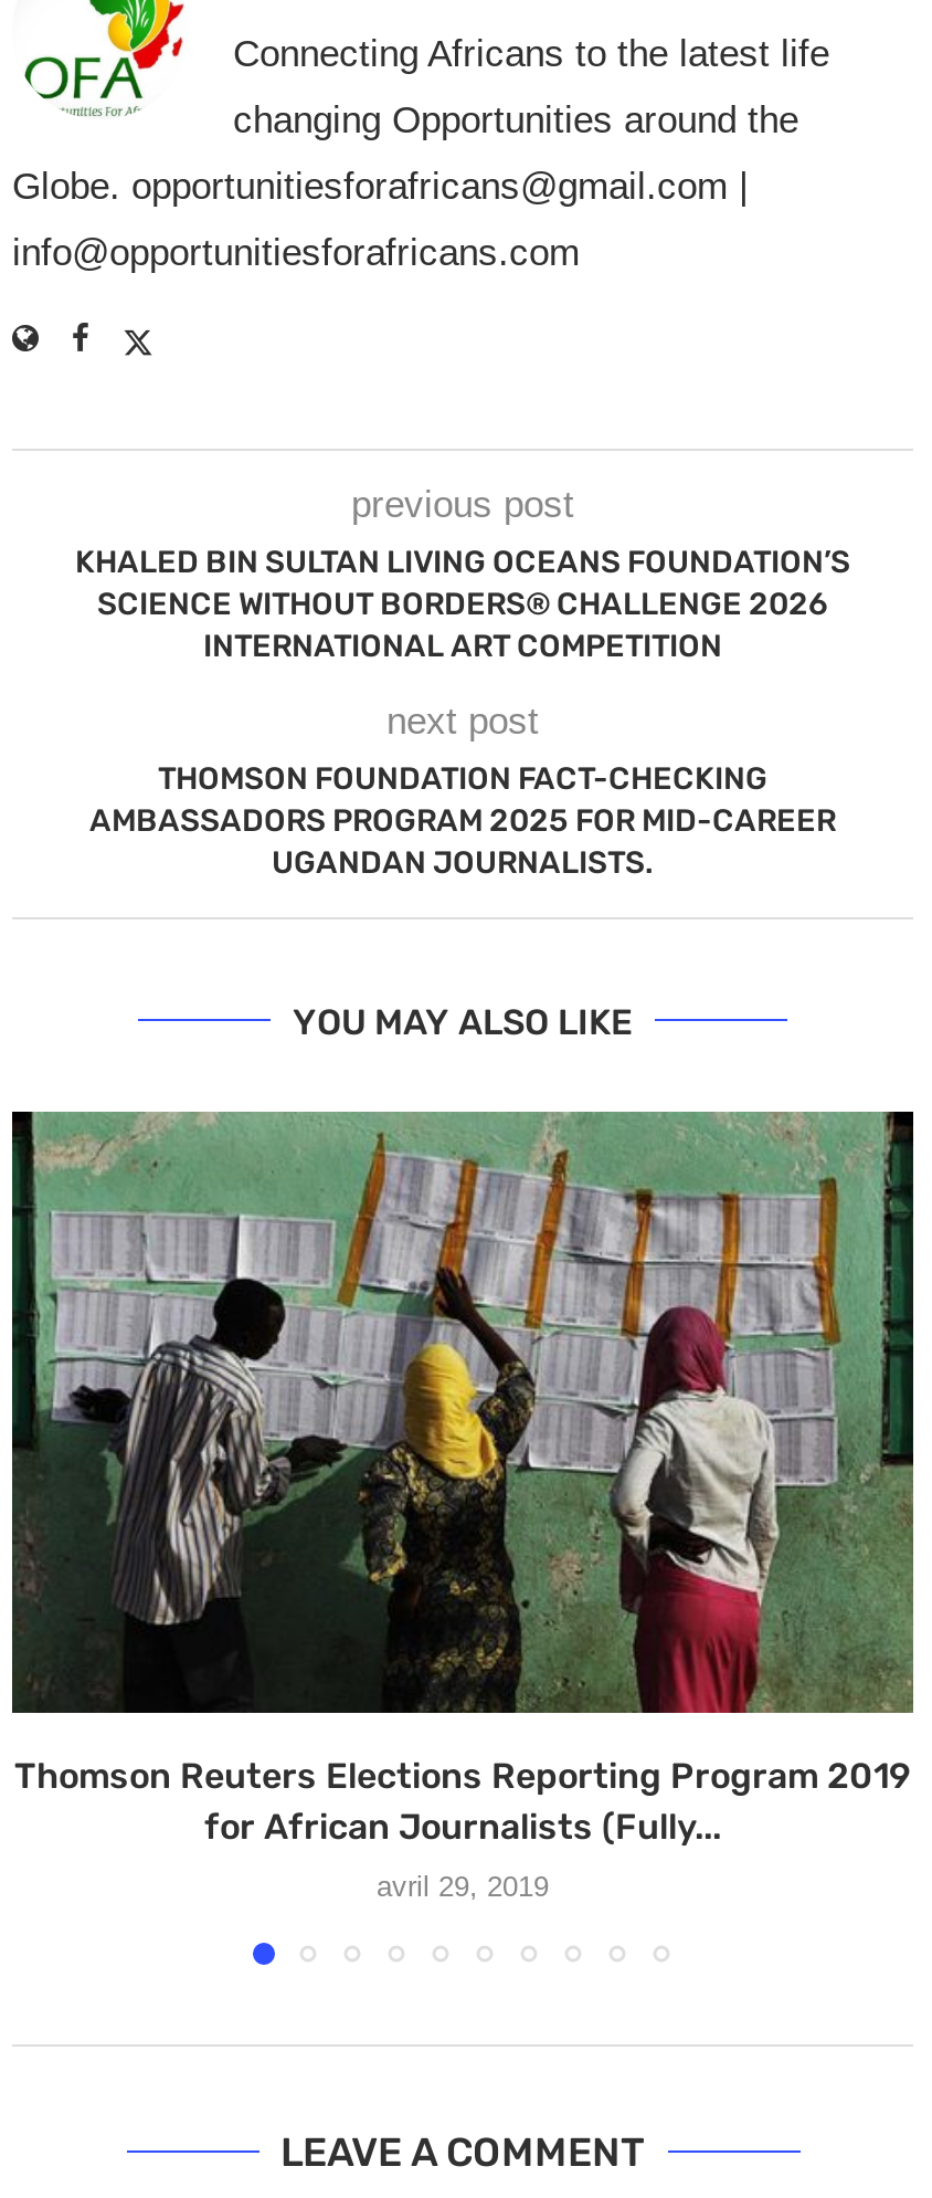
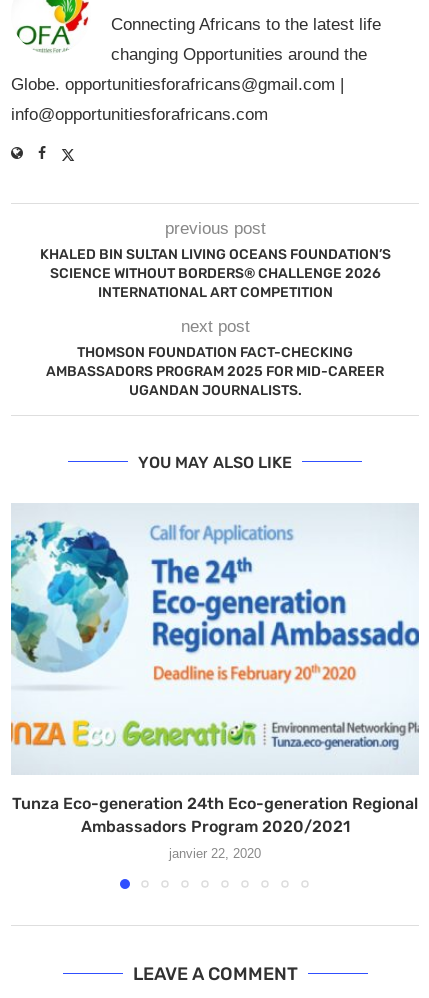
- [image]
- Thomson Reuters Elections Reporting Program 2019
- for African Journalists (Fully...
+ [image]
+ Tunza Eco-generation 24th Eco-generation Regional
+ Ambassadors Program 2020/2021

- avril 29, 2019
+ janvier 22, 2020
